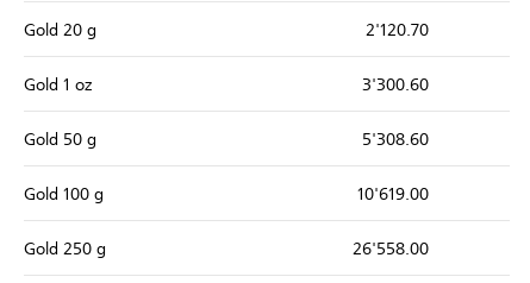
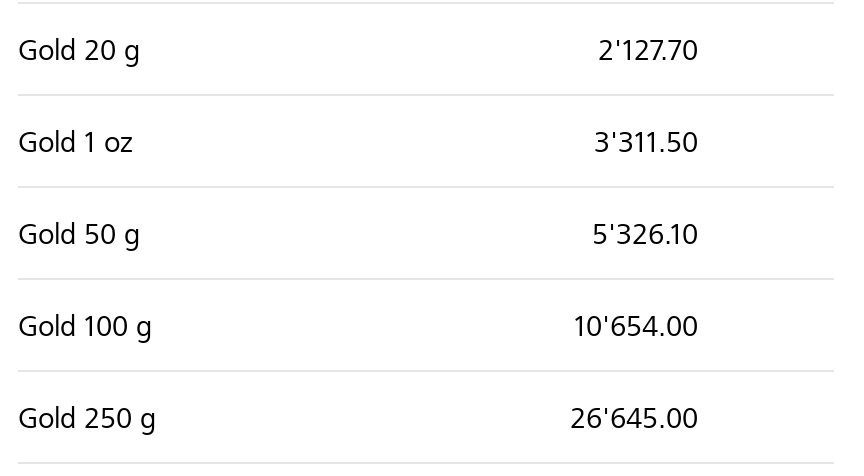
- 2'120.70
+ 2'127.70

- 3'300.60
+ 3'311.50

- 5'308.60
+ 5'326.10

- 10'619.00
+ 10'654.00

- 26'558.00
+ 26'645.00
